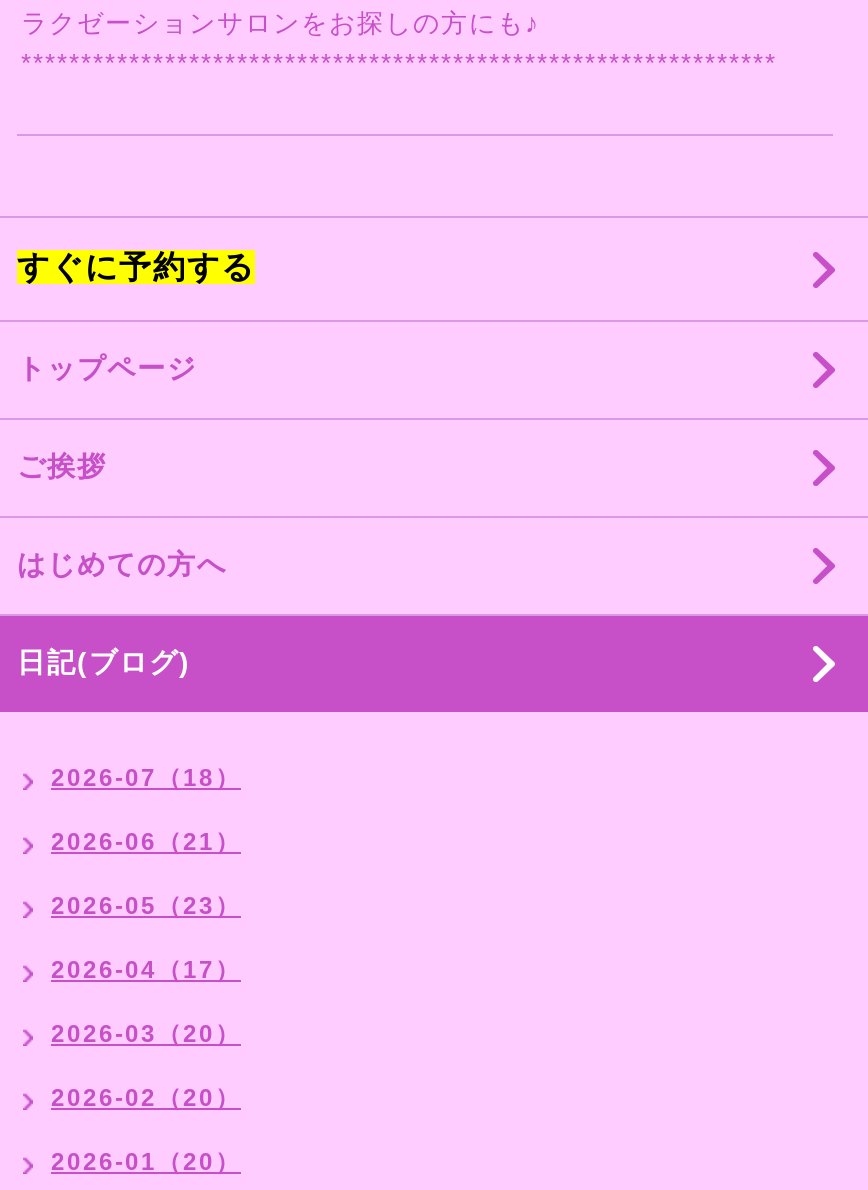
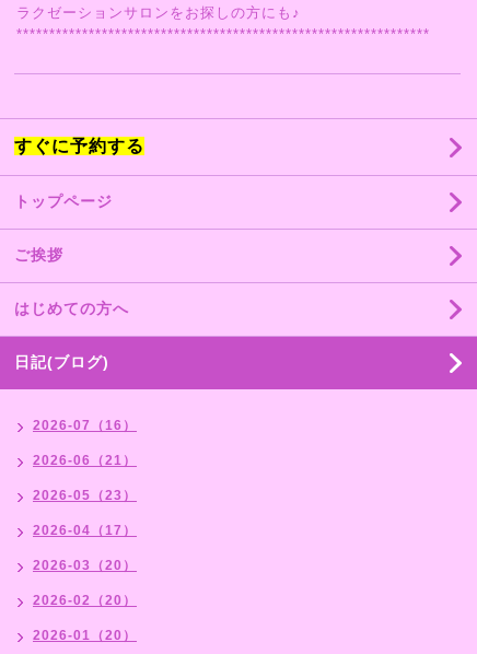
- 2026-07（18）
+ 2026-07（16）
